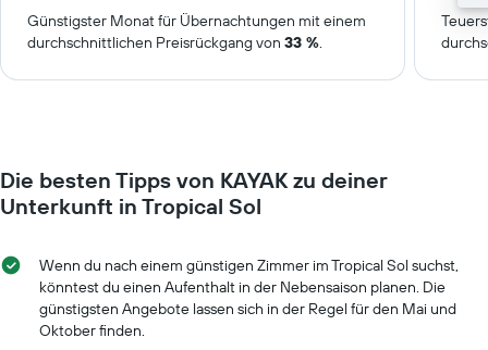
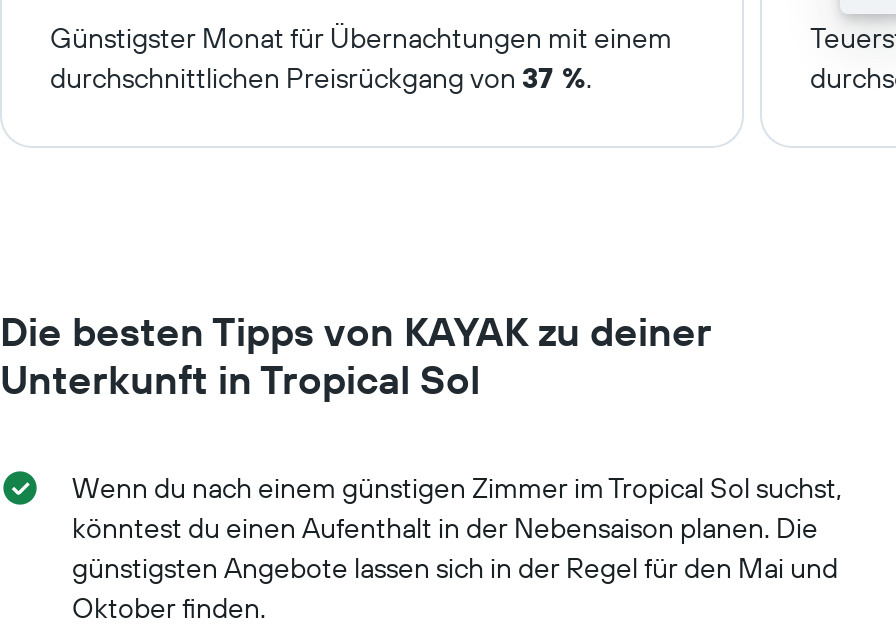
- durchschnittlichen Preisrückgang von 33 %.
+ durchschnittlichen Preisrückgang von 37 %.
